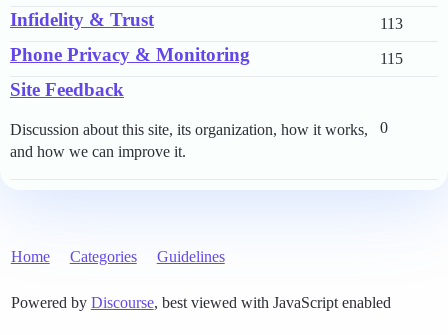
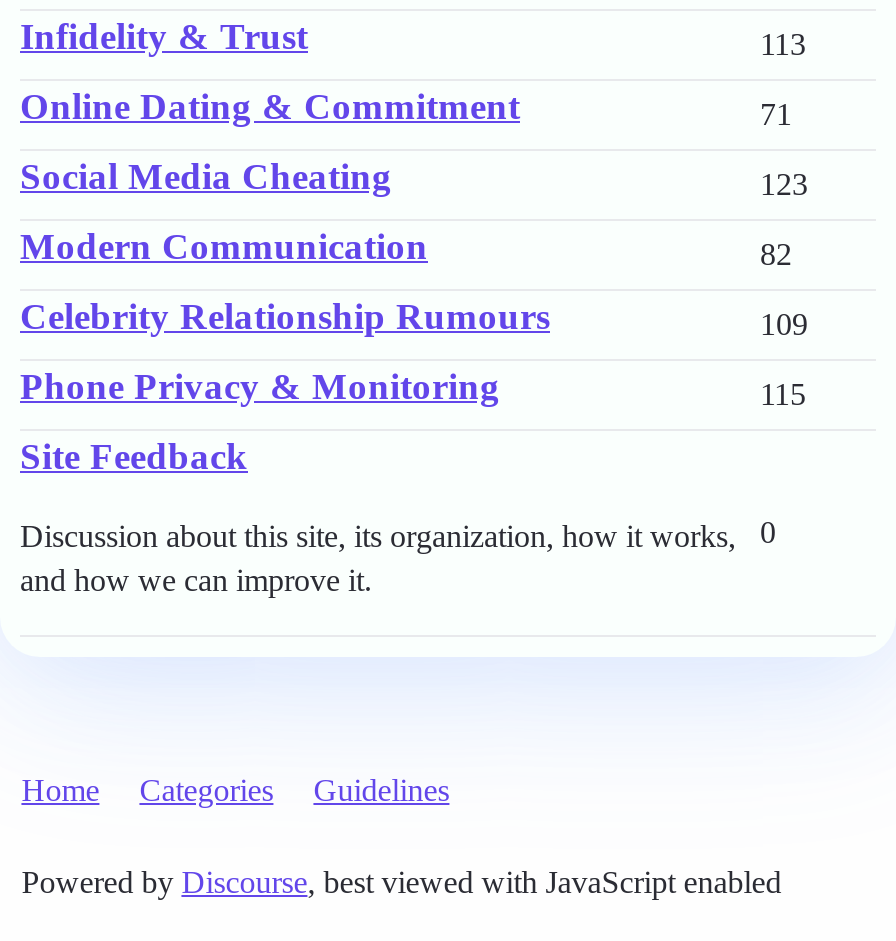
+ Online Dating & Commitment
+ 71
+ Social Media Cheating
+ 123
+ Modern Communication
+ 82
+ Celebrity Relationship Rumours
+ 109
